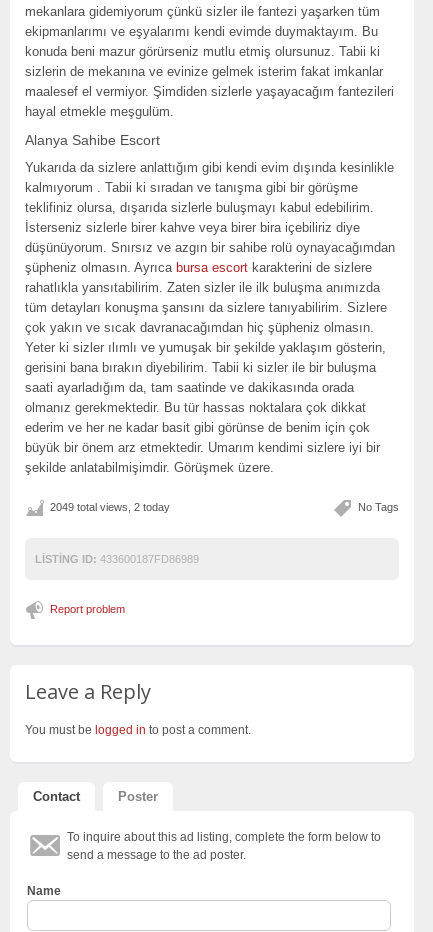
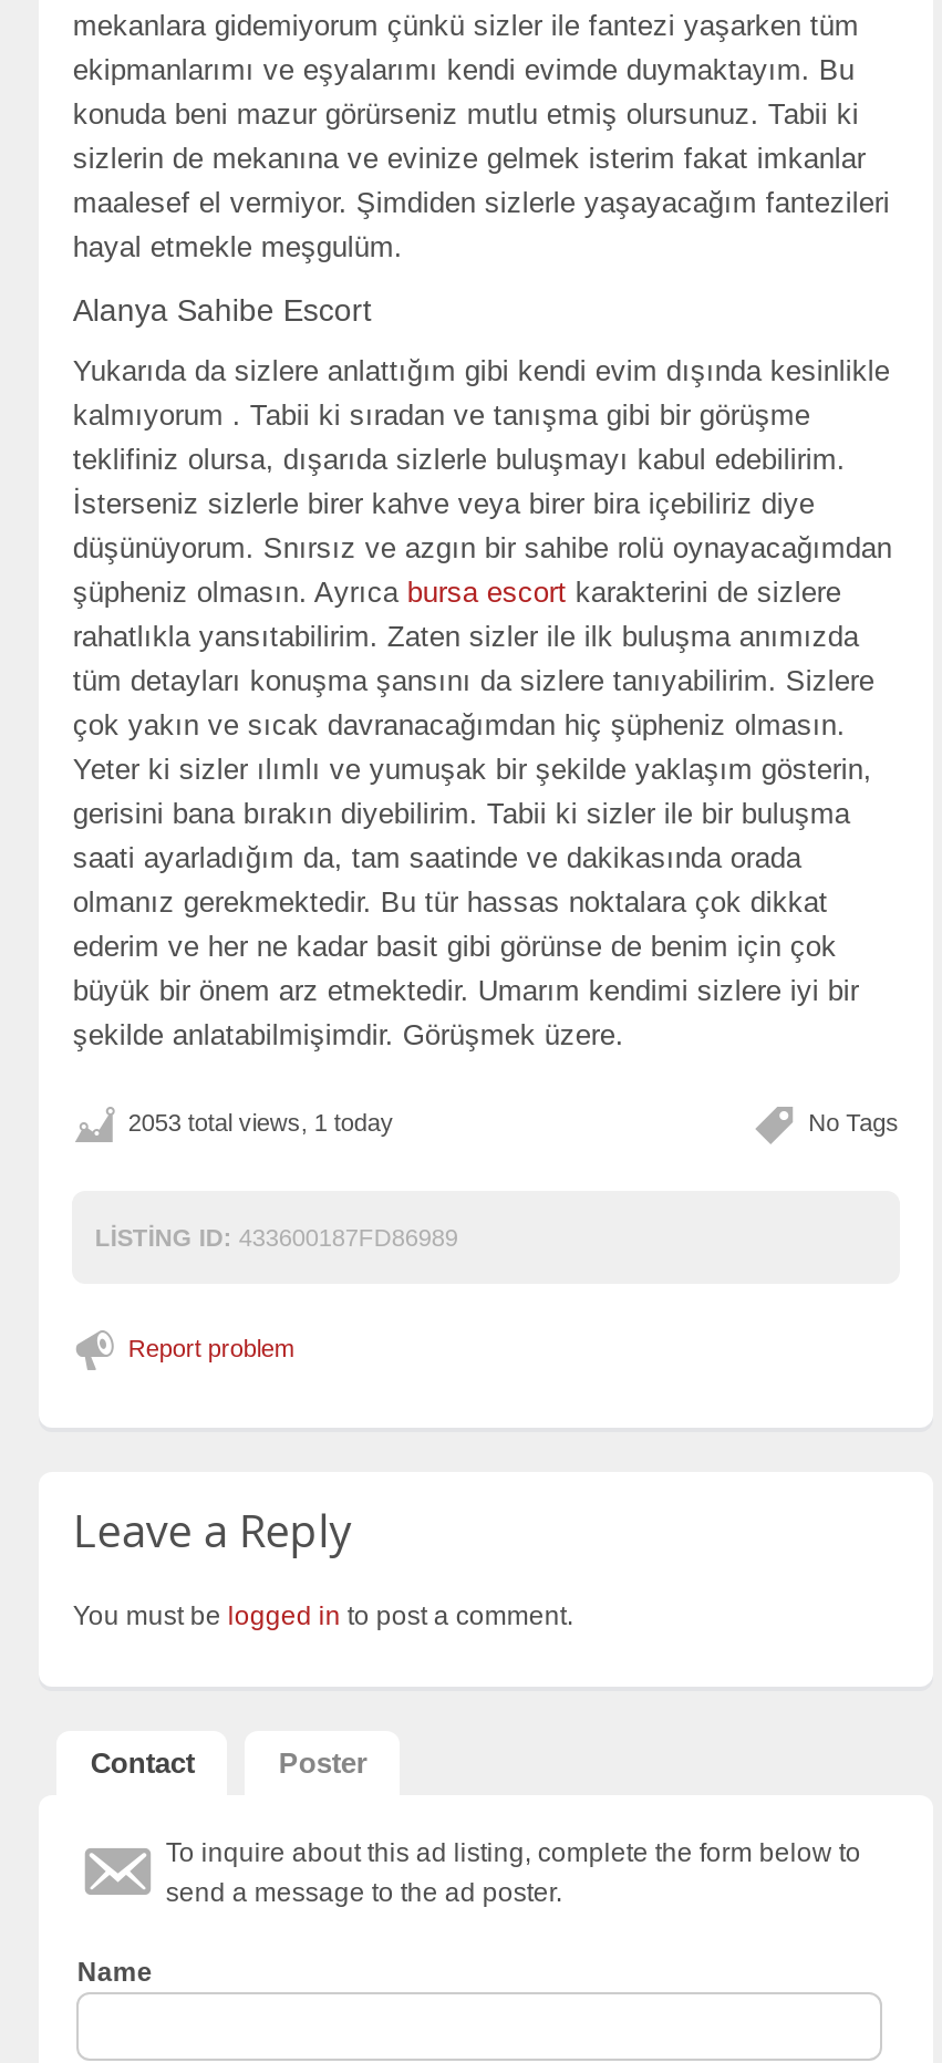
- 2049 total views, 2 today
+ 2053 total views, 1 today
